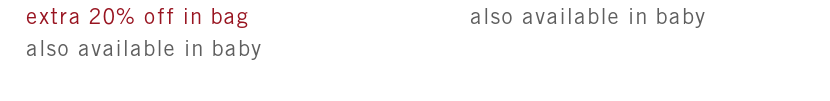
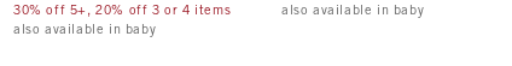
- extra 20% off in bag
+ 30% off 5+, 20% off 3 or 4 items
